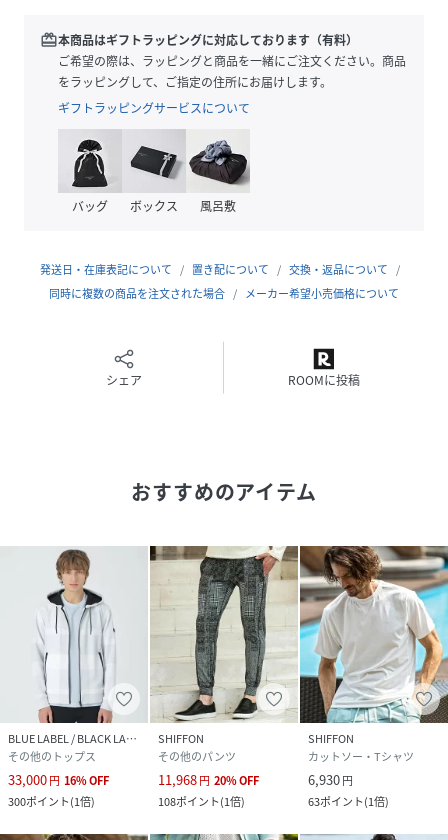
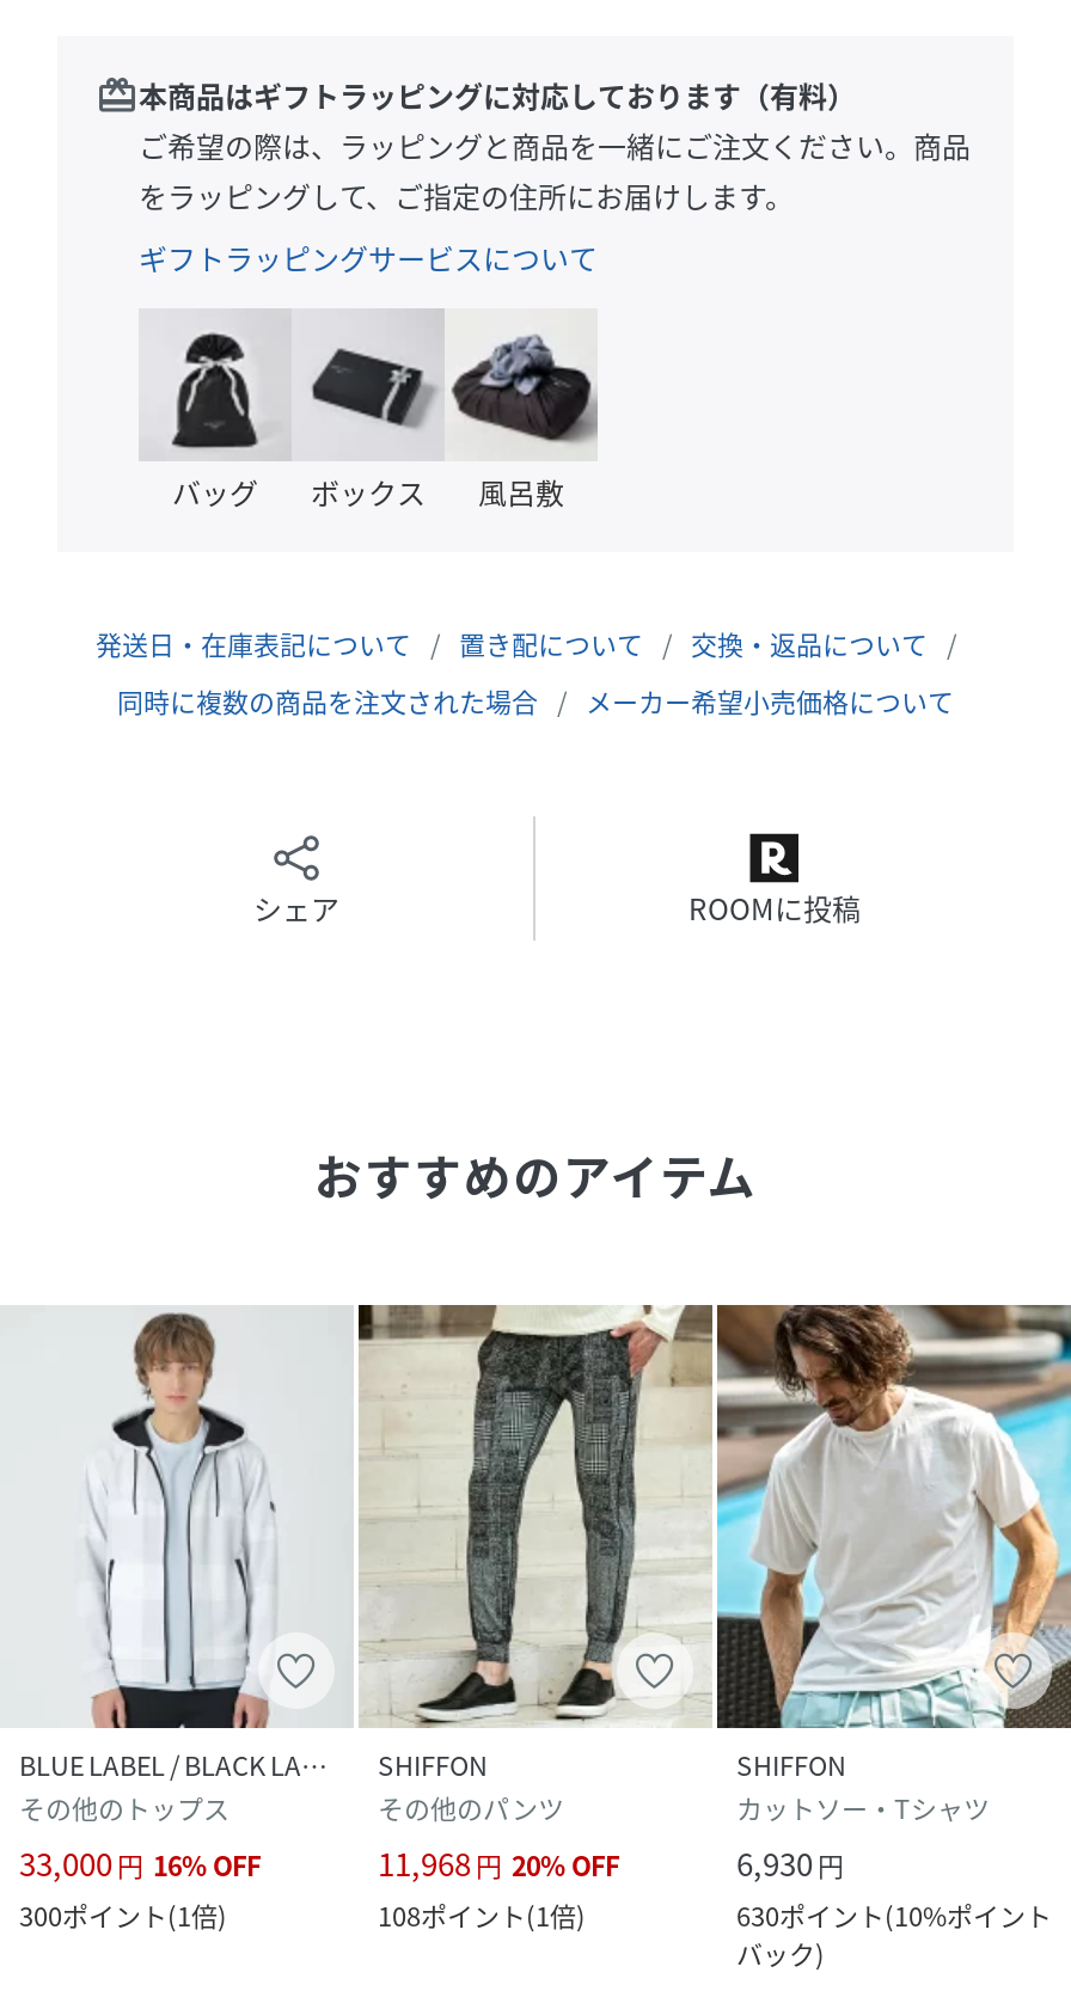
- 63ポイント(1倍)
+ 630ポイント(10%ポイント
+ バック)
